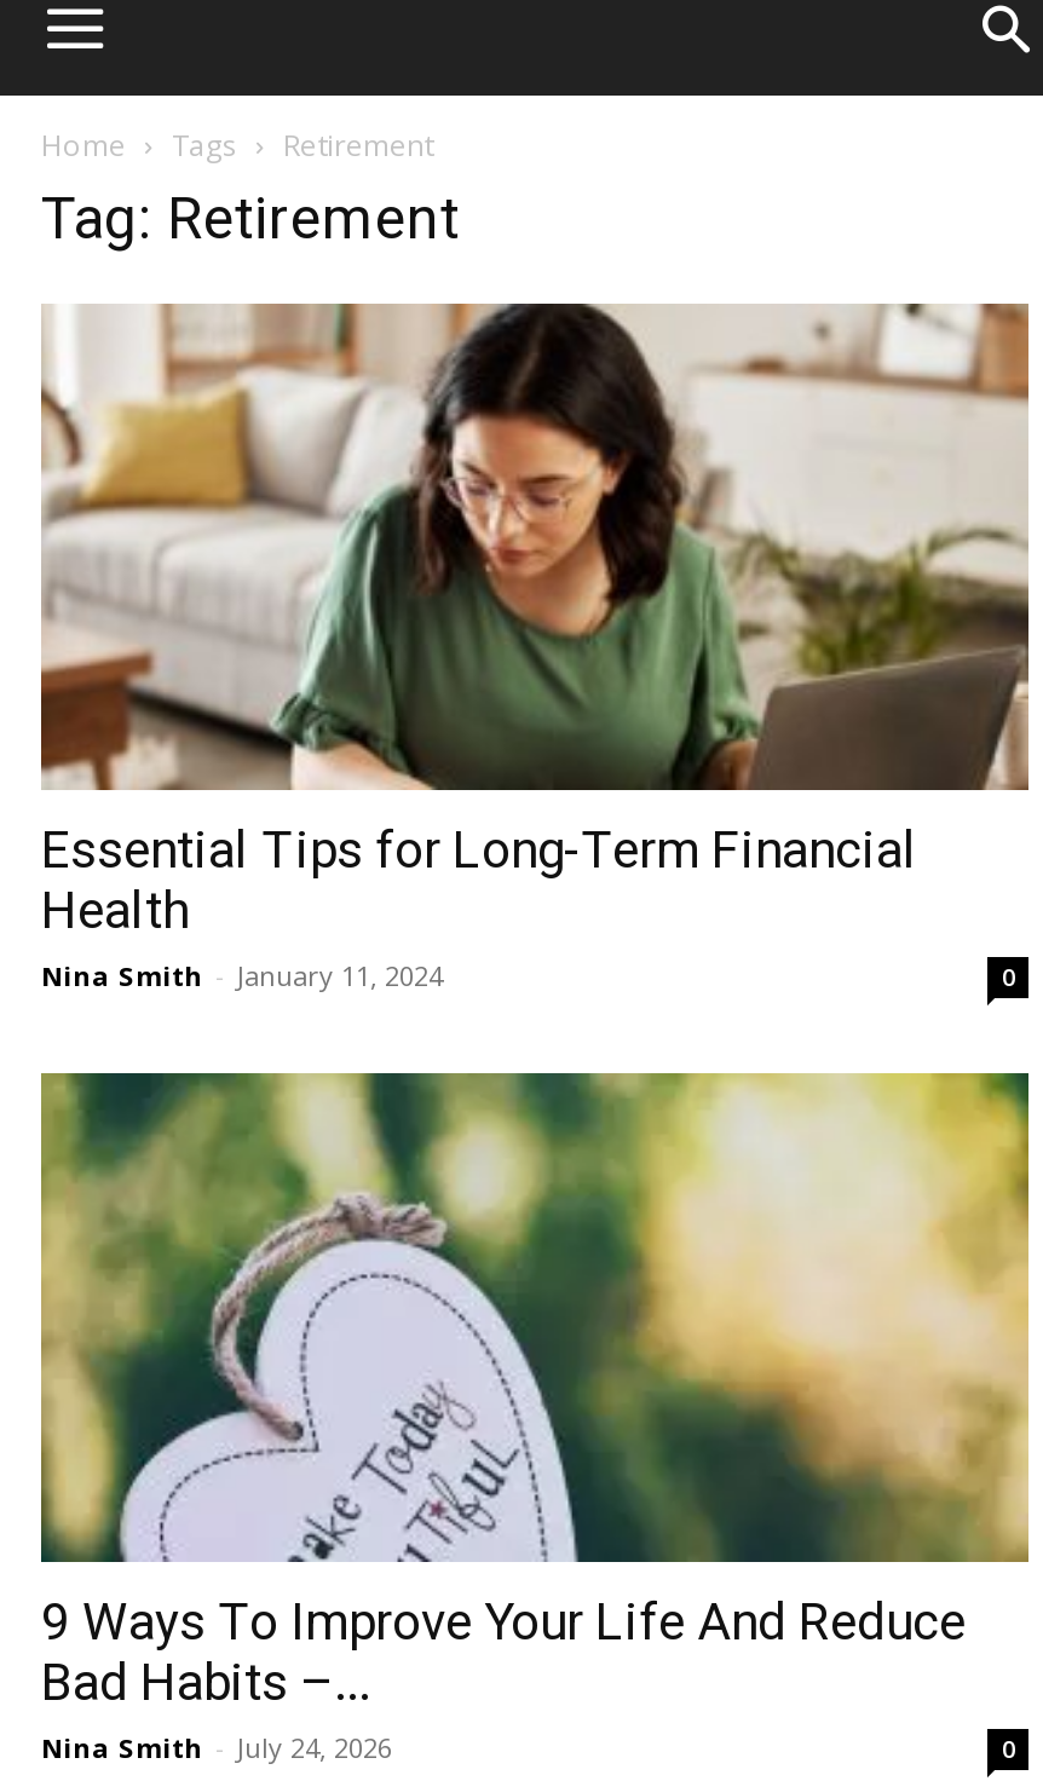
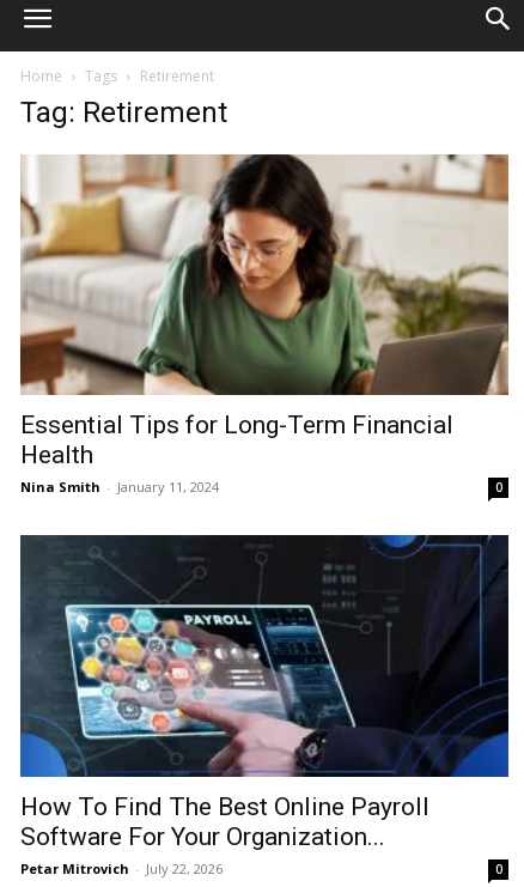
- [image]
- 9 Ways To Improve Your Life And Reduce
- Bad Habits –...
- Nina Smith - July 24, 2026
+ [image]
+ How To Find The Best Online Payroll
+ Software For Your Organization...
+ Petar Mitrovich - July 22, 2026
